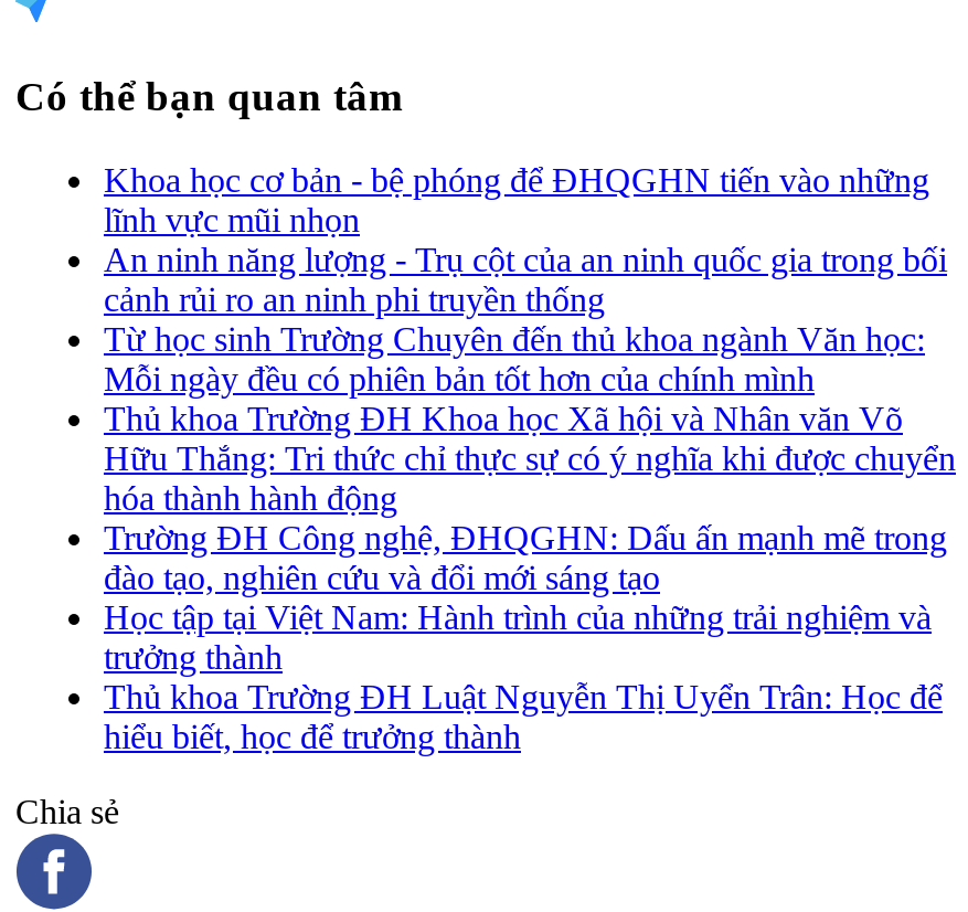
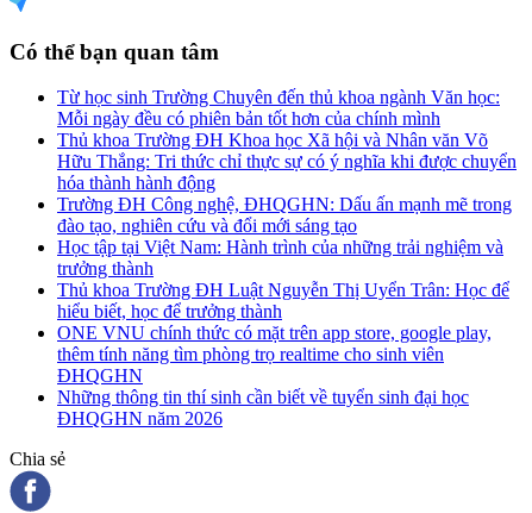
- Khoa học cơ bản - bệ phóng để ĐHQGHN tiến vào những
- lĩnh vực mũi nhọn
- An ninh năng lượng - Trụ cột của an ninh quốc gia trong bối
- cảnh rủi ro an ninh phi truyền thống

moved up: Từ học sinh Trường Chuyên đến thủ khoa ngành Văn học: | Mỗi ngày đều có phiên bản tốt hơn của chính mình | Thủ khoa Trường ĐH Khoa học Xã hội và Nhân văn Võ | ... | Thủ khoa Trường ĐH Luật Nguyễn Thị Uyển Trân: Học để | hiểu biết, học để trưởng thành

+ ONE VNU chính thức có mặt trên app store, google play,
+ thêm tính năng tìm phòng trọ realtime cho sinh viên
+ ĐHQGHN
+ Những thông tin thí sinh cần biết về tuyển sinh đại học
+ ĐHQGHN năm 2026
